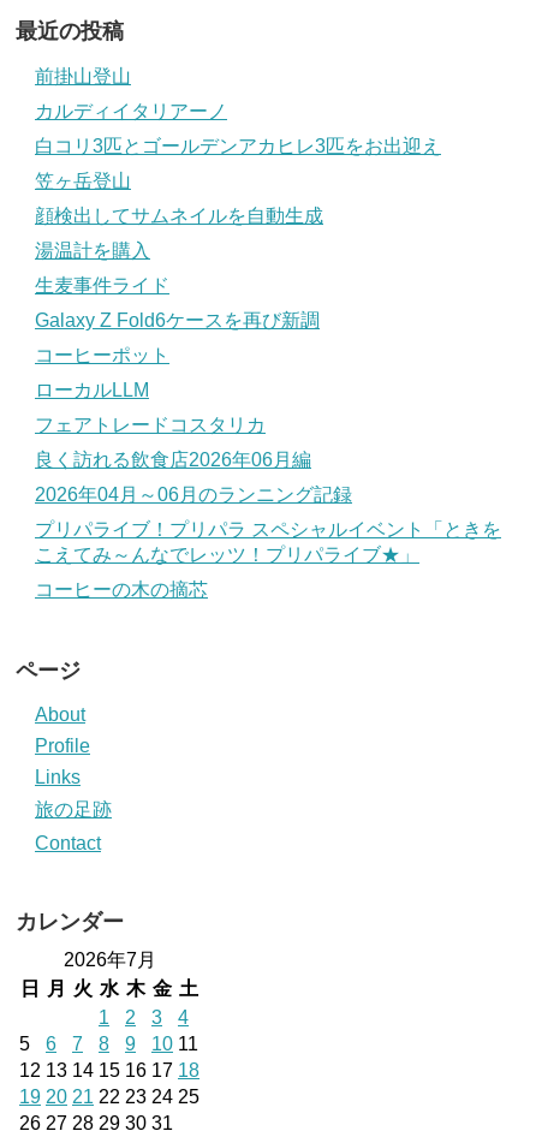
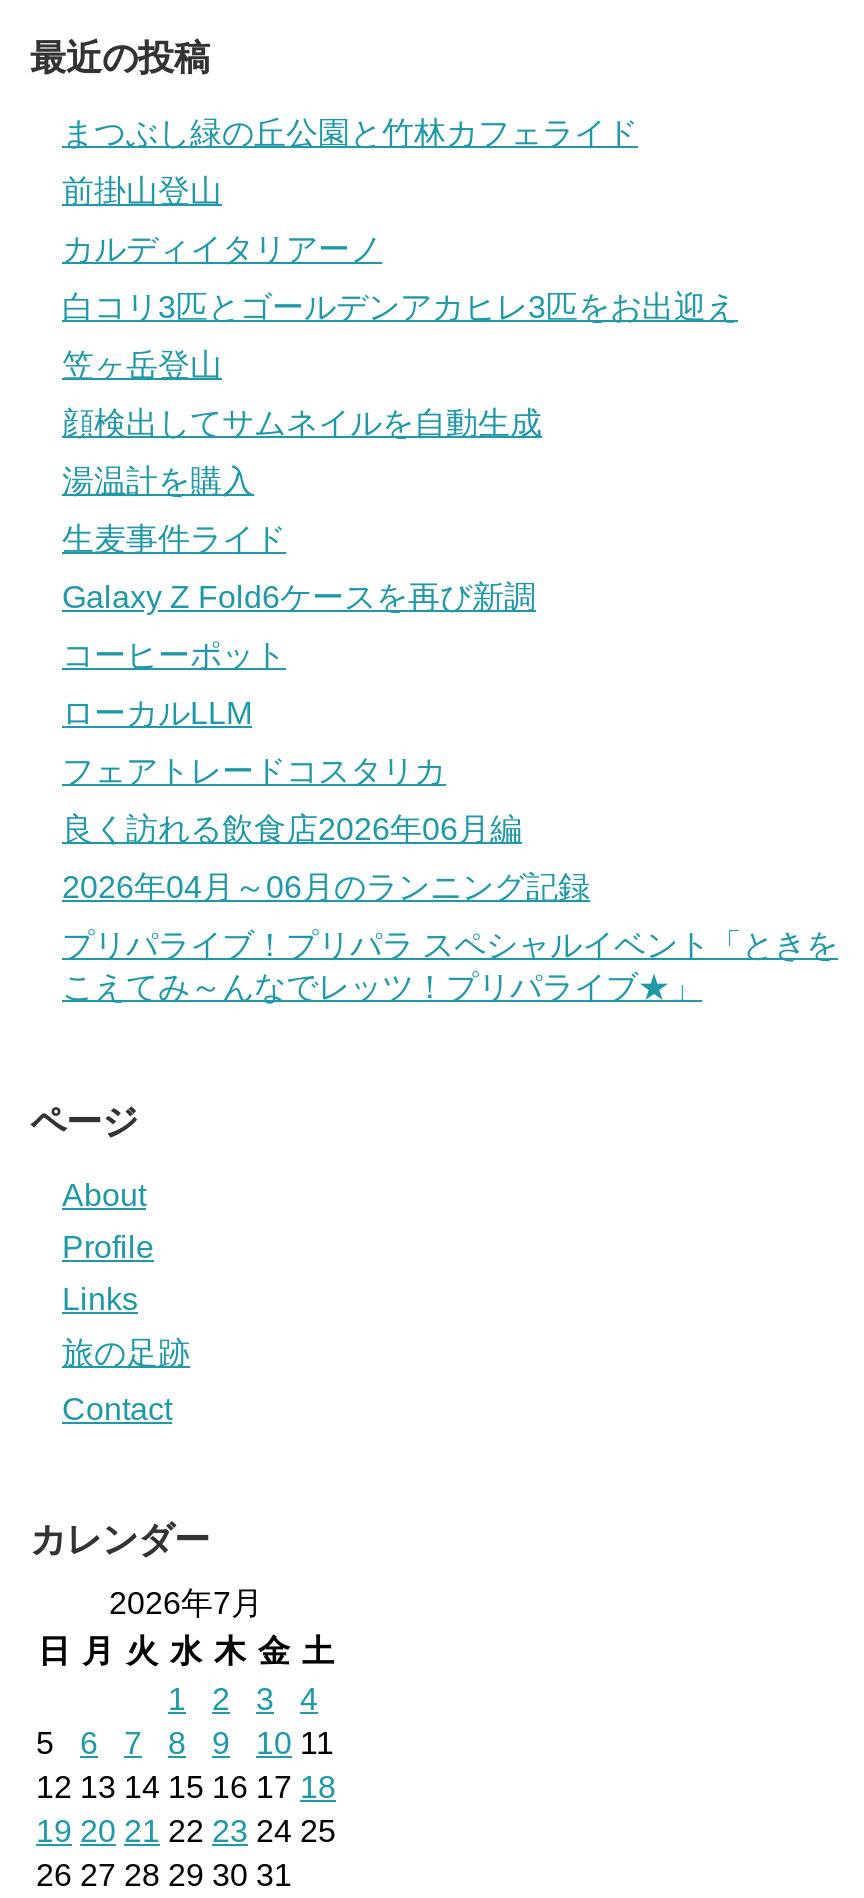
+ まつぶし緑の丘公園と竹林カフェライド

moved down: 前掛山登山 | カルディイタリアーノ | 白コリ3匹とゴールデンアカヒレ3匹をお出迎え | ... | 2026年04月～06月のランニング記録 | プリパライブ！プリパラ スペシャルイベント「ときを

- コーヒーの木の摘芯
